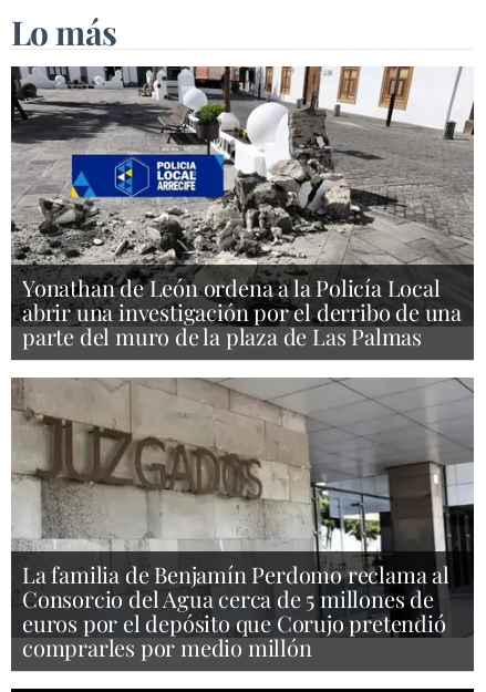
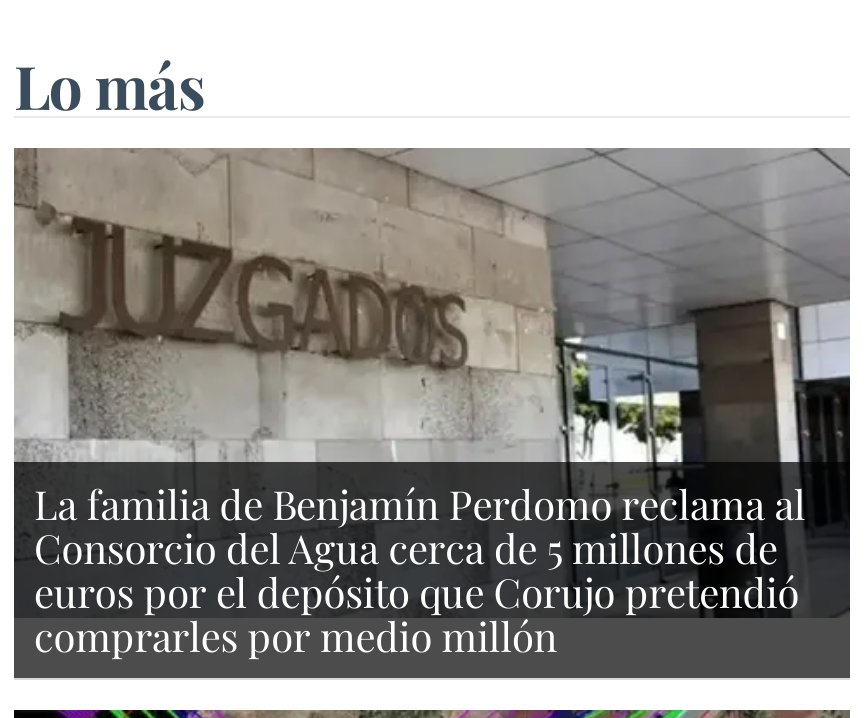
- [image]
- Yonathan de León ordena a la Policía Local
- abrir una investigación por el derribo de una
- parte del muro de la plaza de Las Palmas
